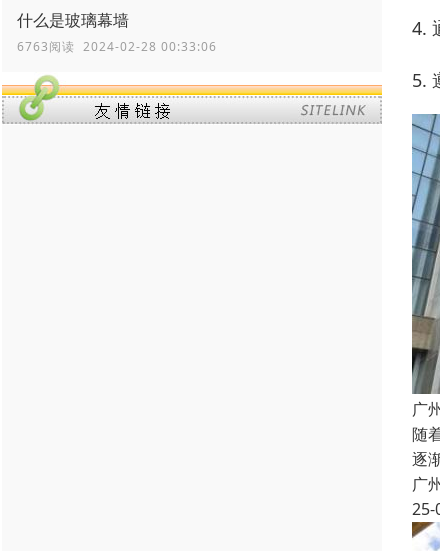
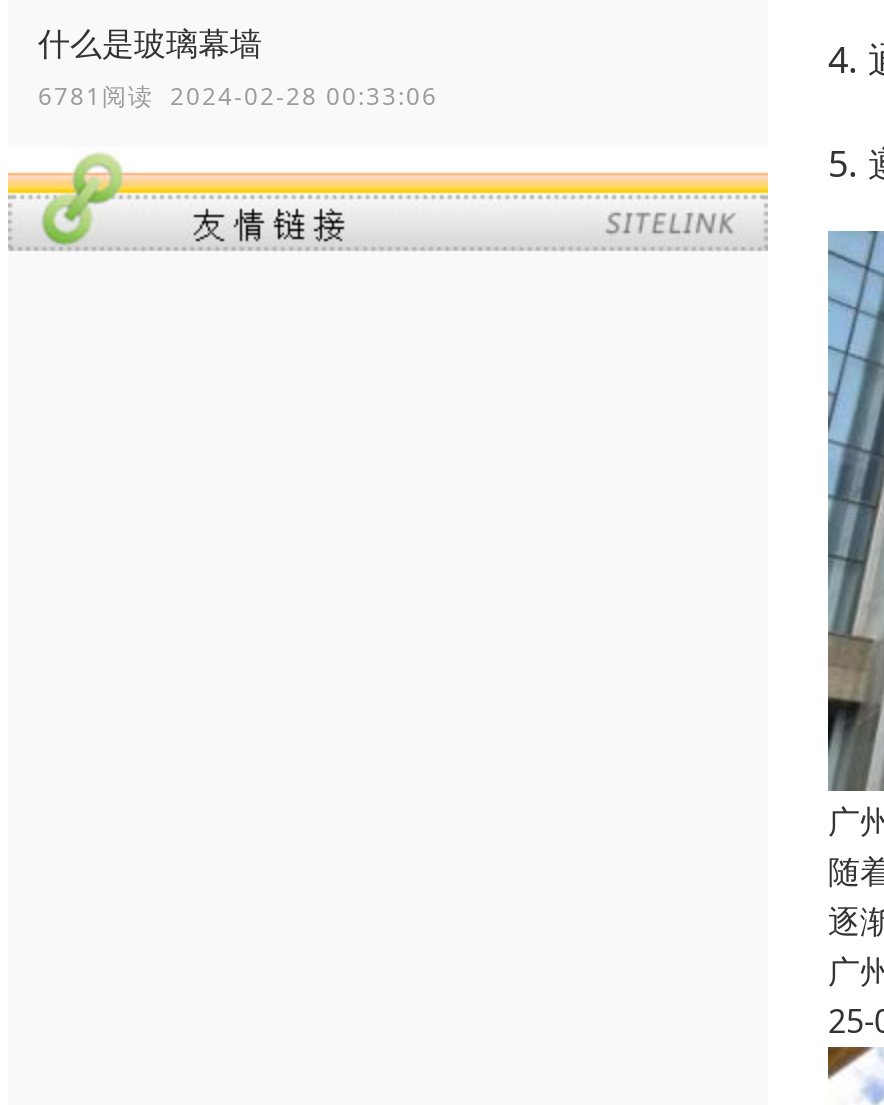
- 6763阅读 2024-02-28 00:33:06
+ 6781阅读 2024-02-28 00:33:06
